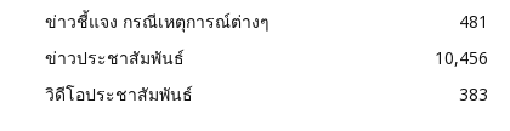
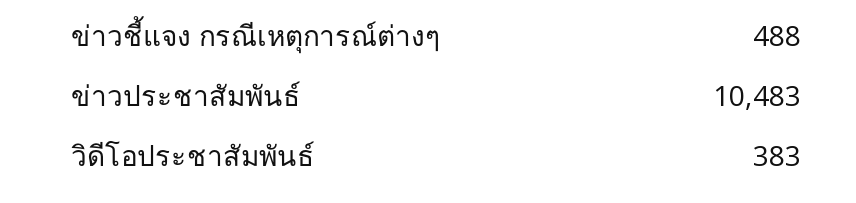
- 481
+ 488

- 10,456
+ 10,483
